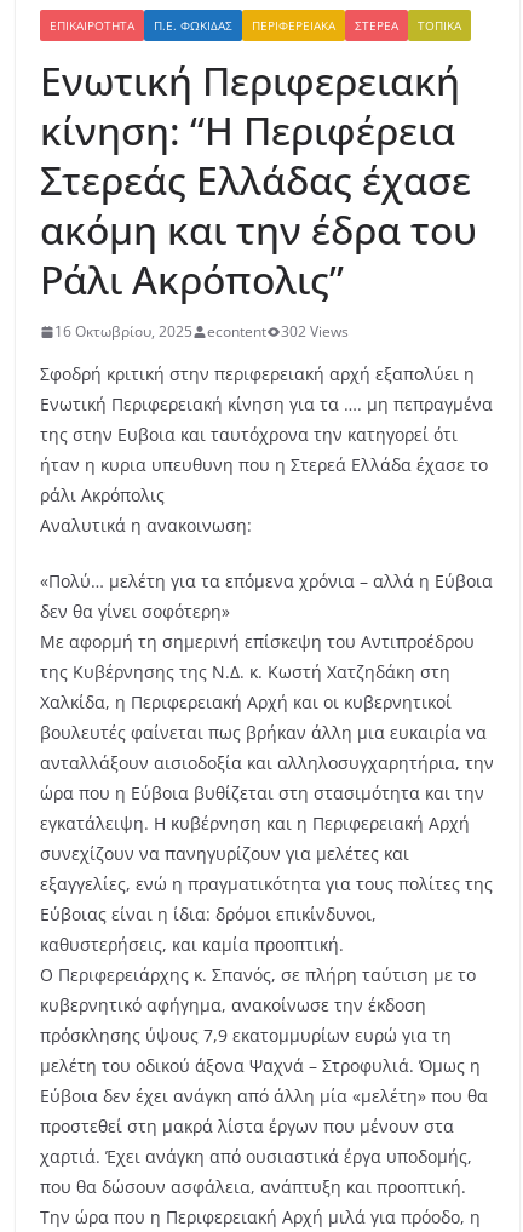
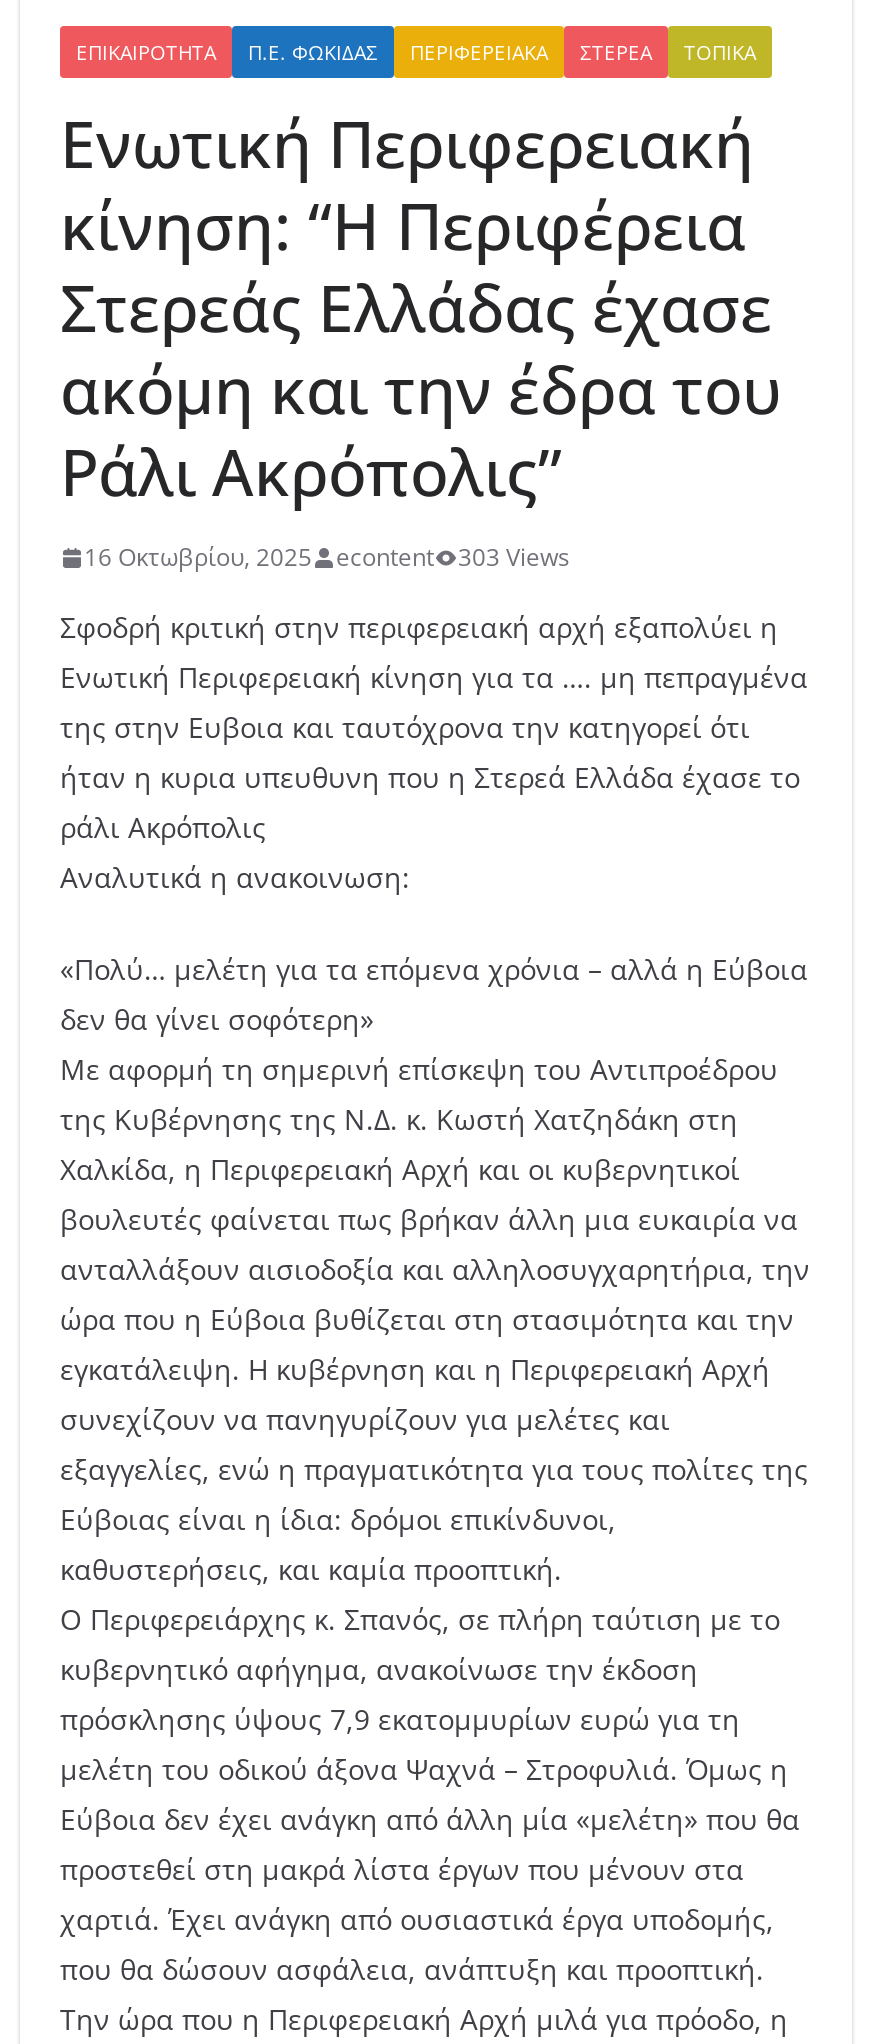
- 16 Οκτωβρίου, 2025 econtent 302 Views
+ 16 Οκτωβρίου, 2025 econtent 303 Views
